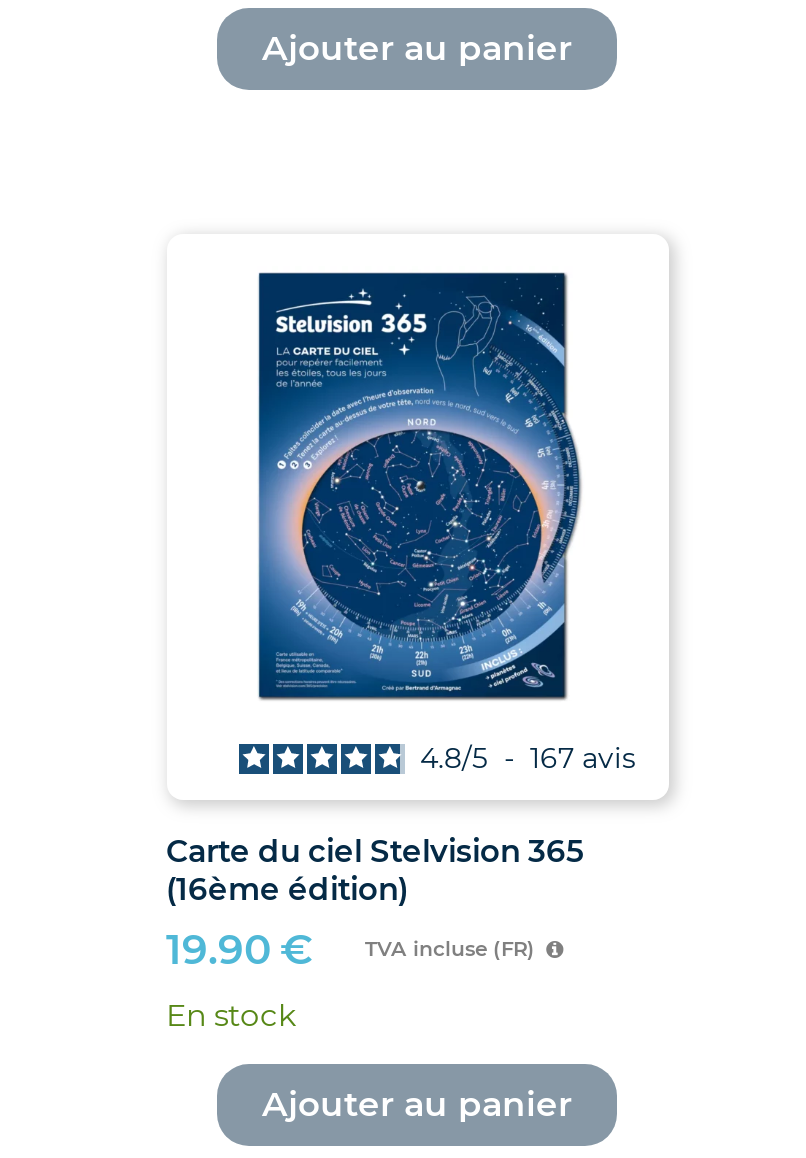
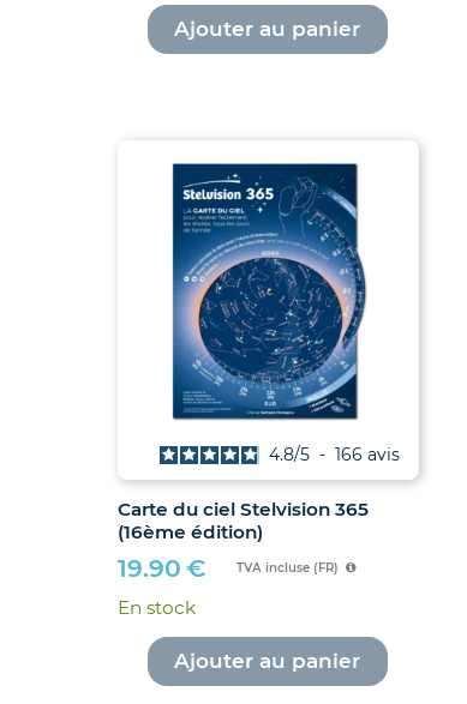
- 4.8/5 - 167 avis
+ 4.8/5 - 166 avis
